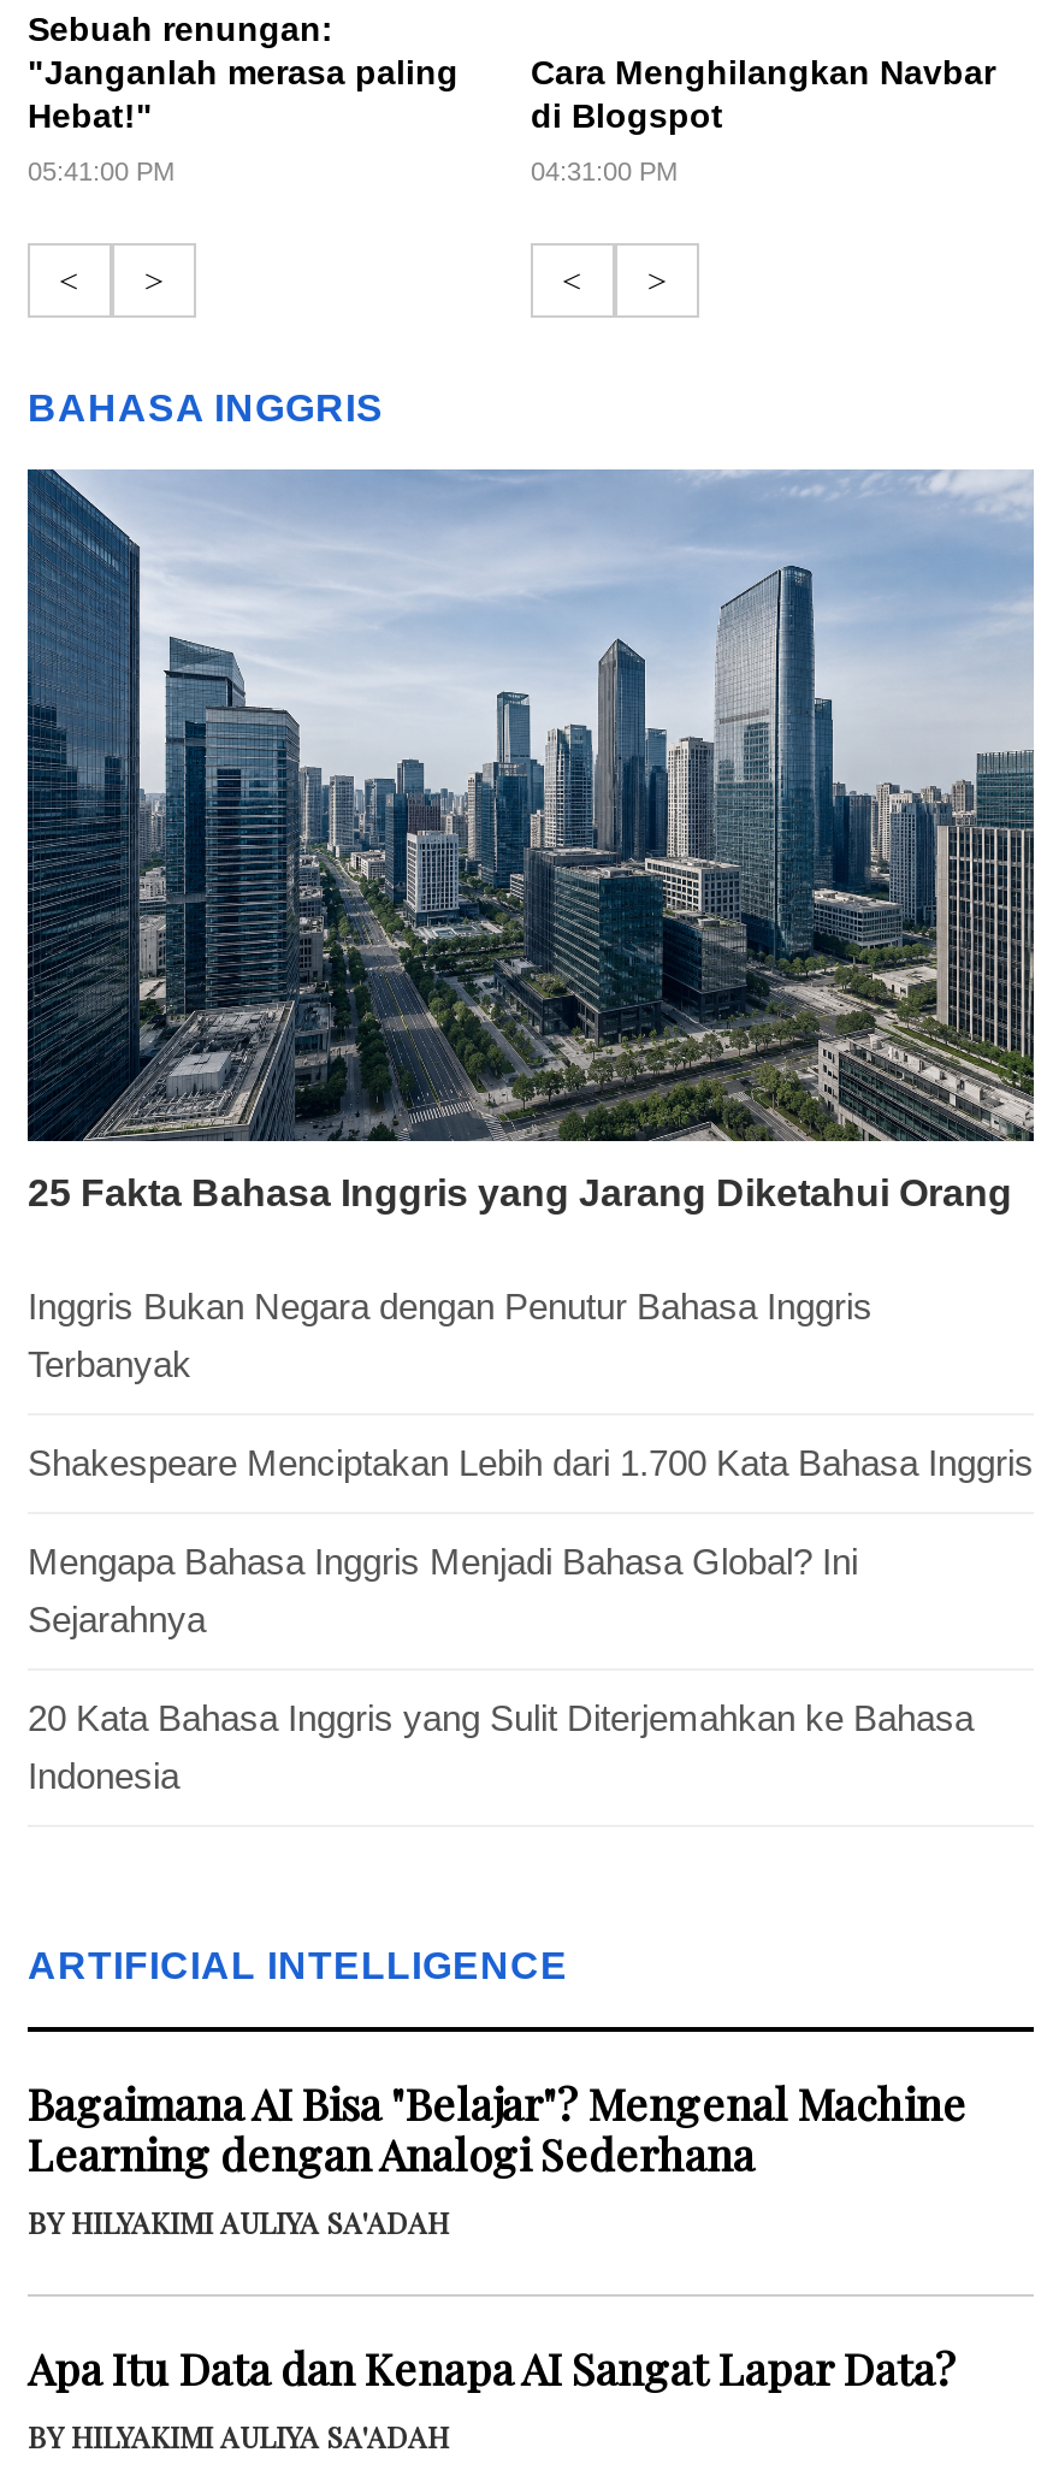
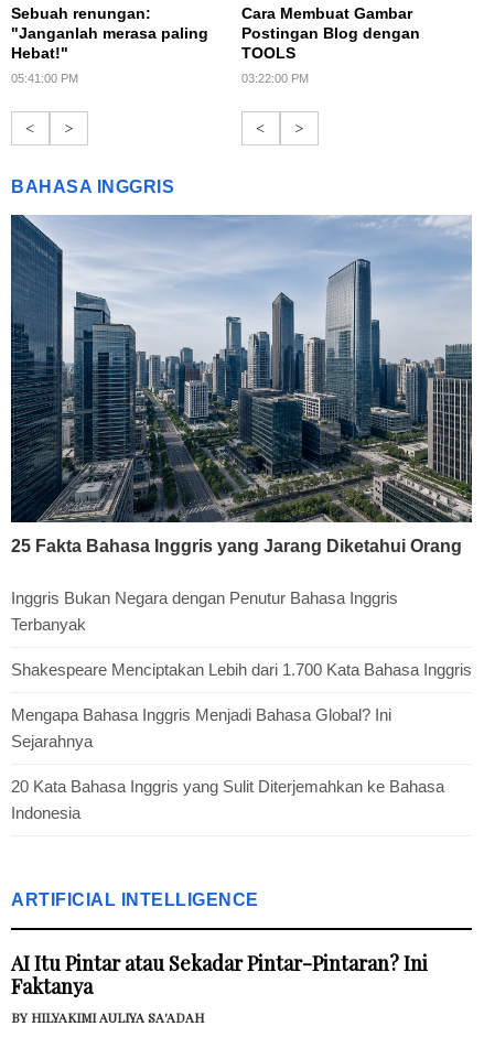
- Cara Menghilangkan Navbar
- di Blogspot
+ Cara Membuat Gambar
+ Postingan Blog dengan
+ TOOLS

- 04:31:00 PM
+ 03:22:00 PM

- Bagaimana AI Bisa "Belajar"? Mengenal Machine
- Learning dengan Analogi Sederhana
- BY HILYAKIMI AULIYA SA'ADAH
- Apa Itu Data dan Kenapa AI Sangat Lapar Data?
+ AI Itu Pintar atau Sekadar Pintar-Pintaran? Ini
+ Faktanya
